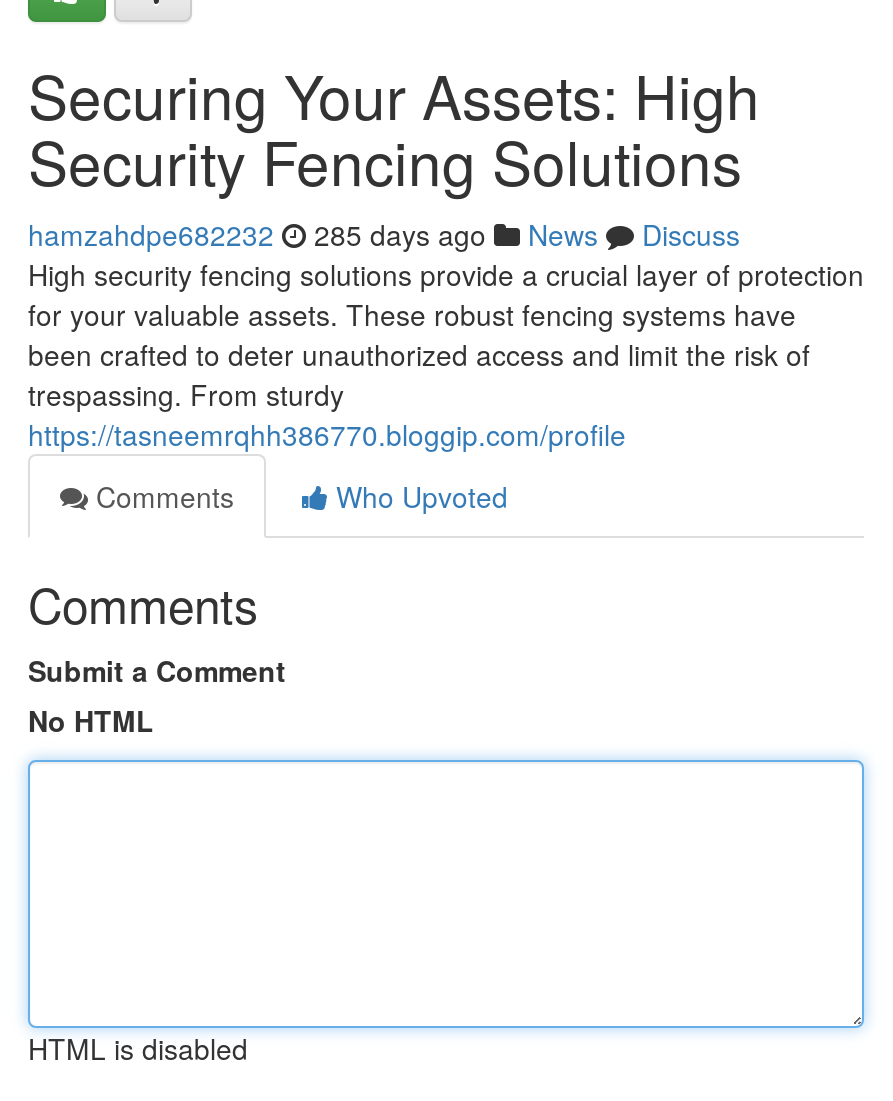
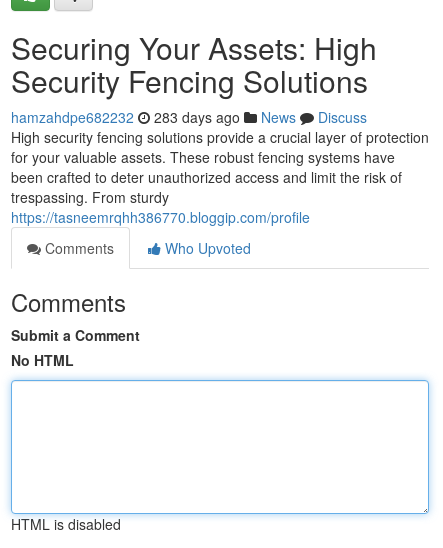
- hamzahdpe682232 285 days ago News Discuss
+ hamzahdpe682232 283 days ago News Discuss
